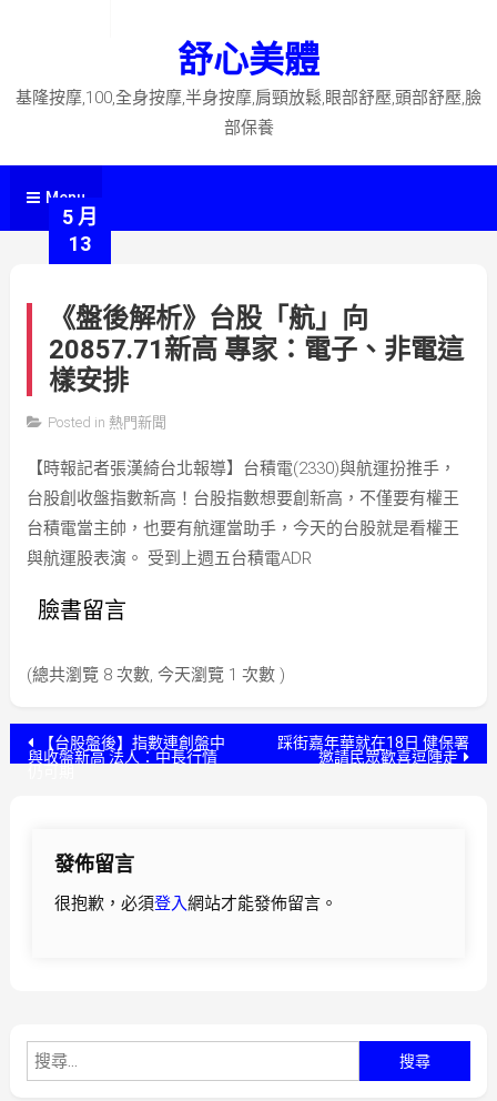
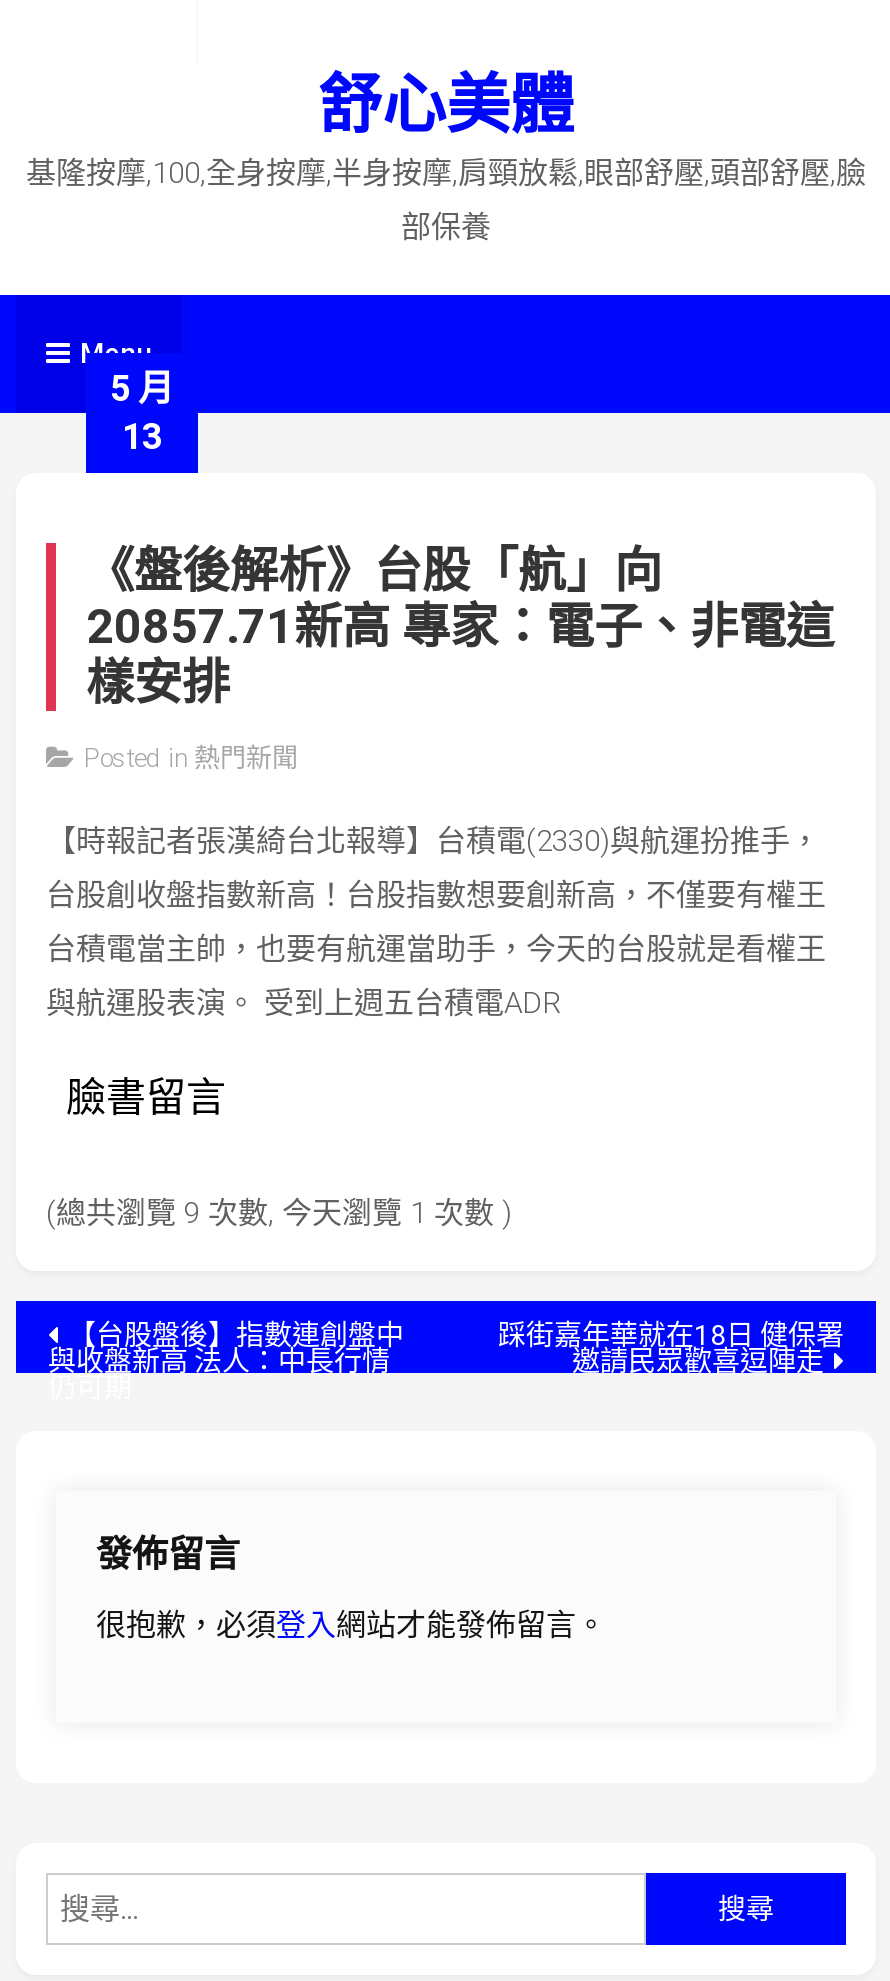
- (總共瀏覽 8 次數, 今天瀏覽 1 次數 )
+ (總共瀏覽 9 次數, 今天瀏覽 1 次數 )
